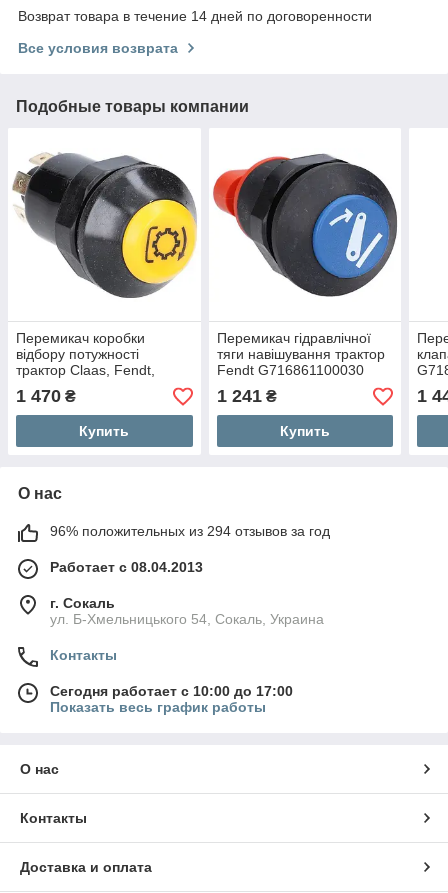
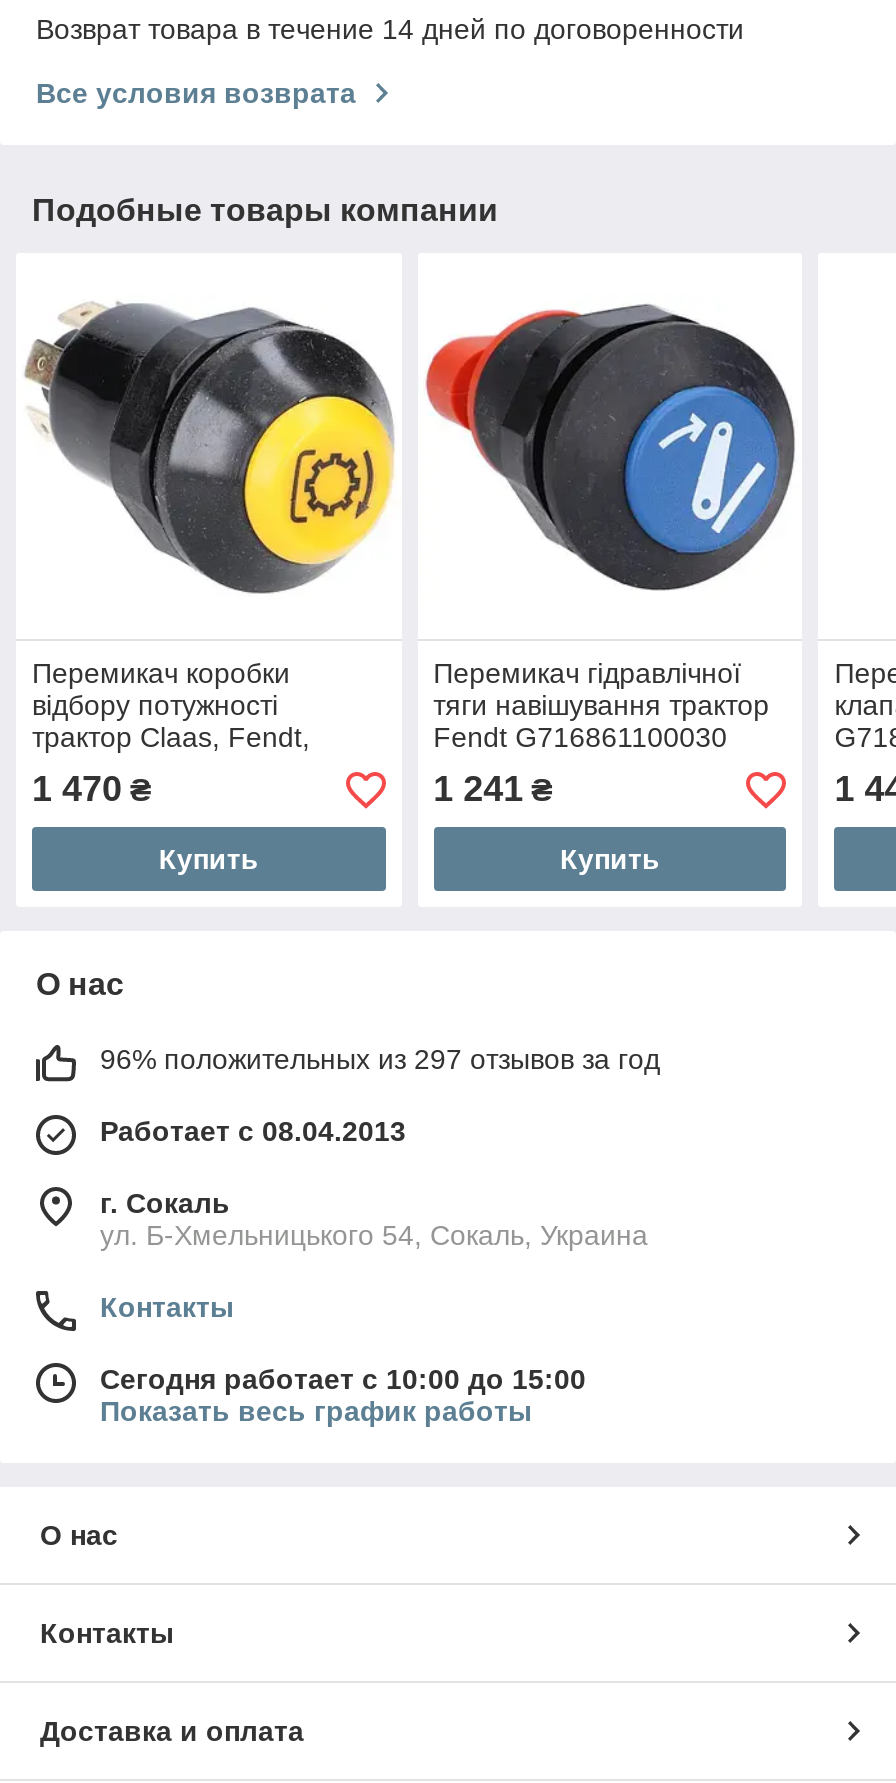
- 96% положительных из 294 отзывов за год
+ 96% положительных из 297 отзывов за год

- Сегодня работает с 10:00 до 17:00
+ Сегодня работает с 10:00 до 15:00
